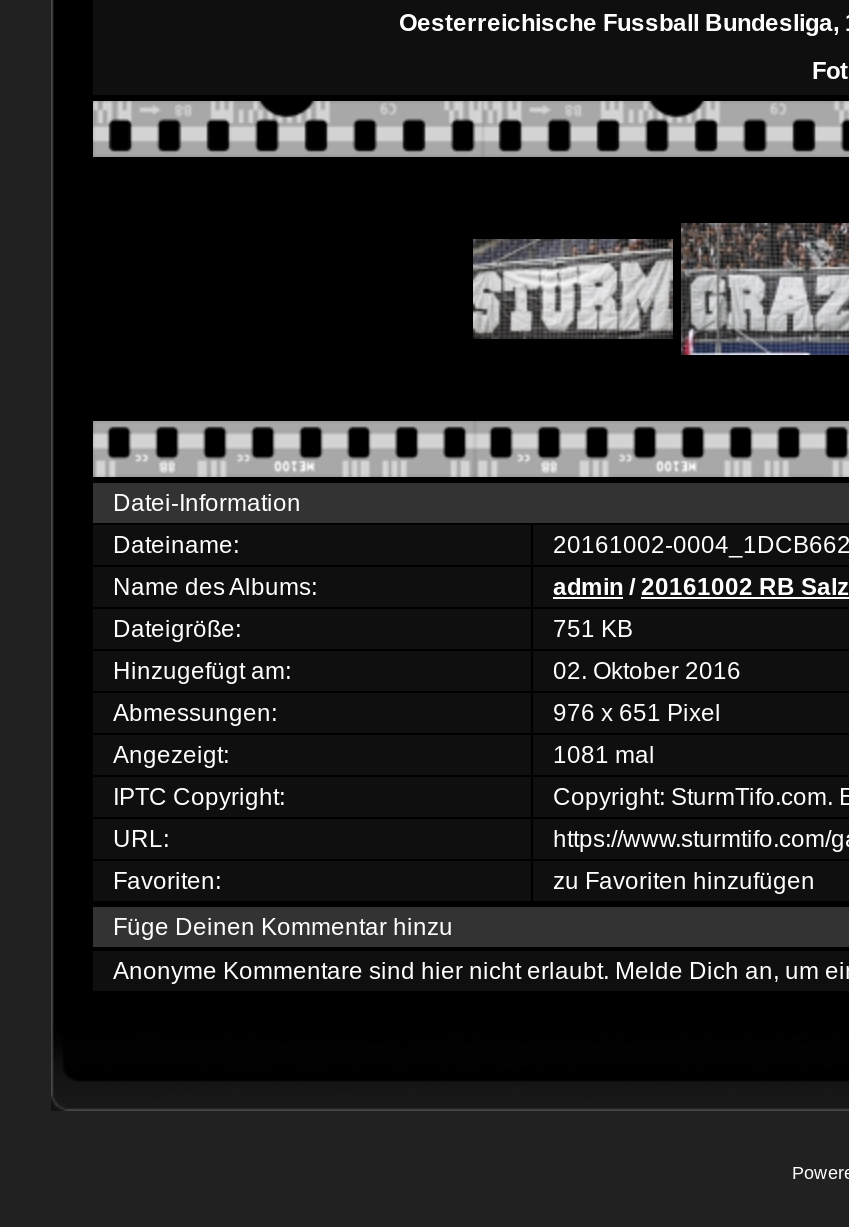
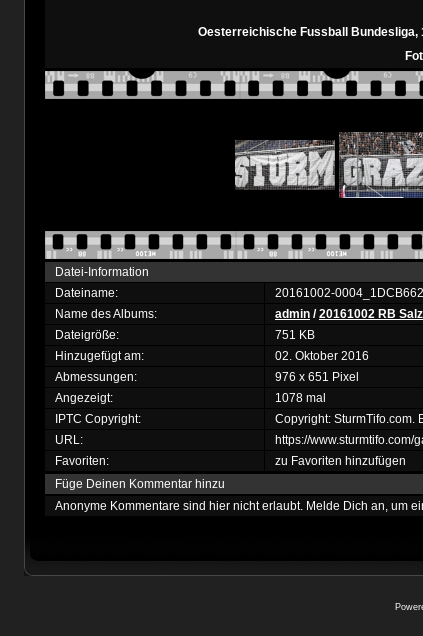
- 1081 mal
+ 1078 mal
